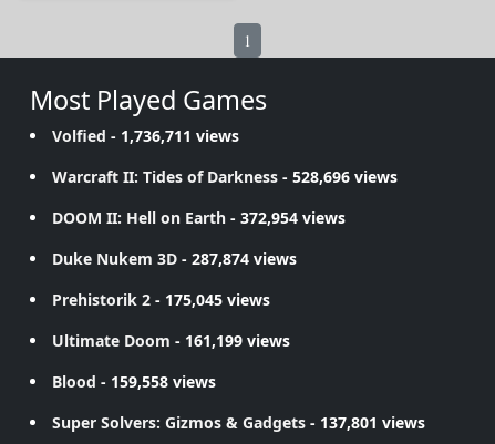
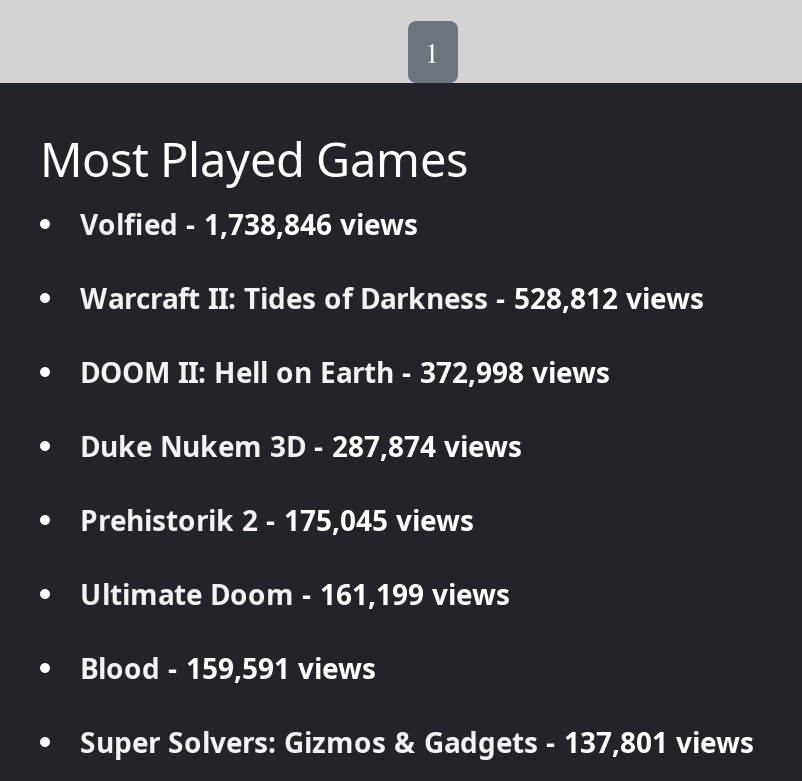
- Volfied - 1,736,711 views
+ Volfied - 1,738,846 views

- Warcraft II: Tides of Darkness - 528,696 views
+ Warcraft II: Tides of Darkness - 528,812 views

- DOOM II: Hell on Earth - 372,954 views
+ DOOM II: Hell on Earth - 372,998 views

- Blood - 159,558 views
+ Blood - 159,591 views
